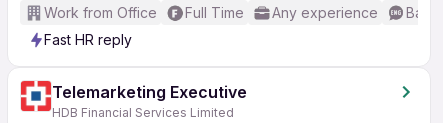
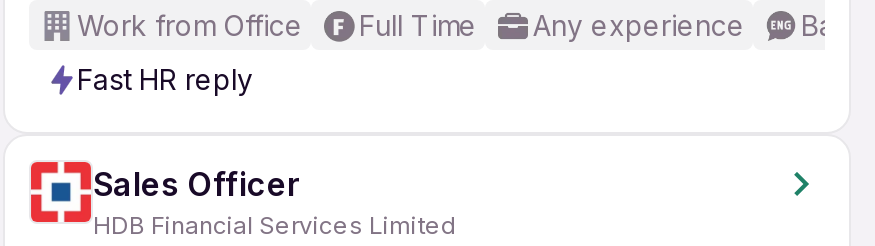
- Telemarketing Executive
+ Sales Officer
